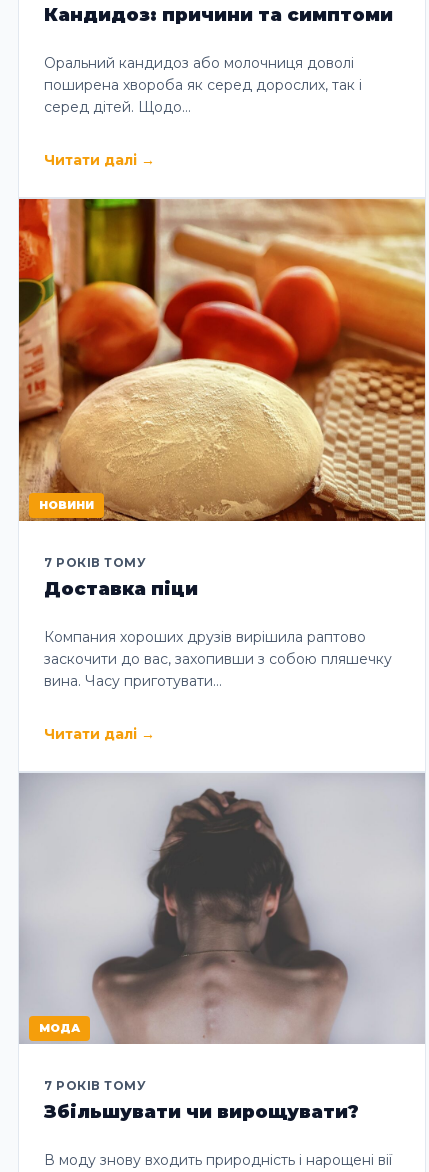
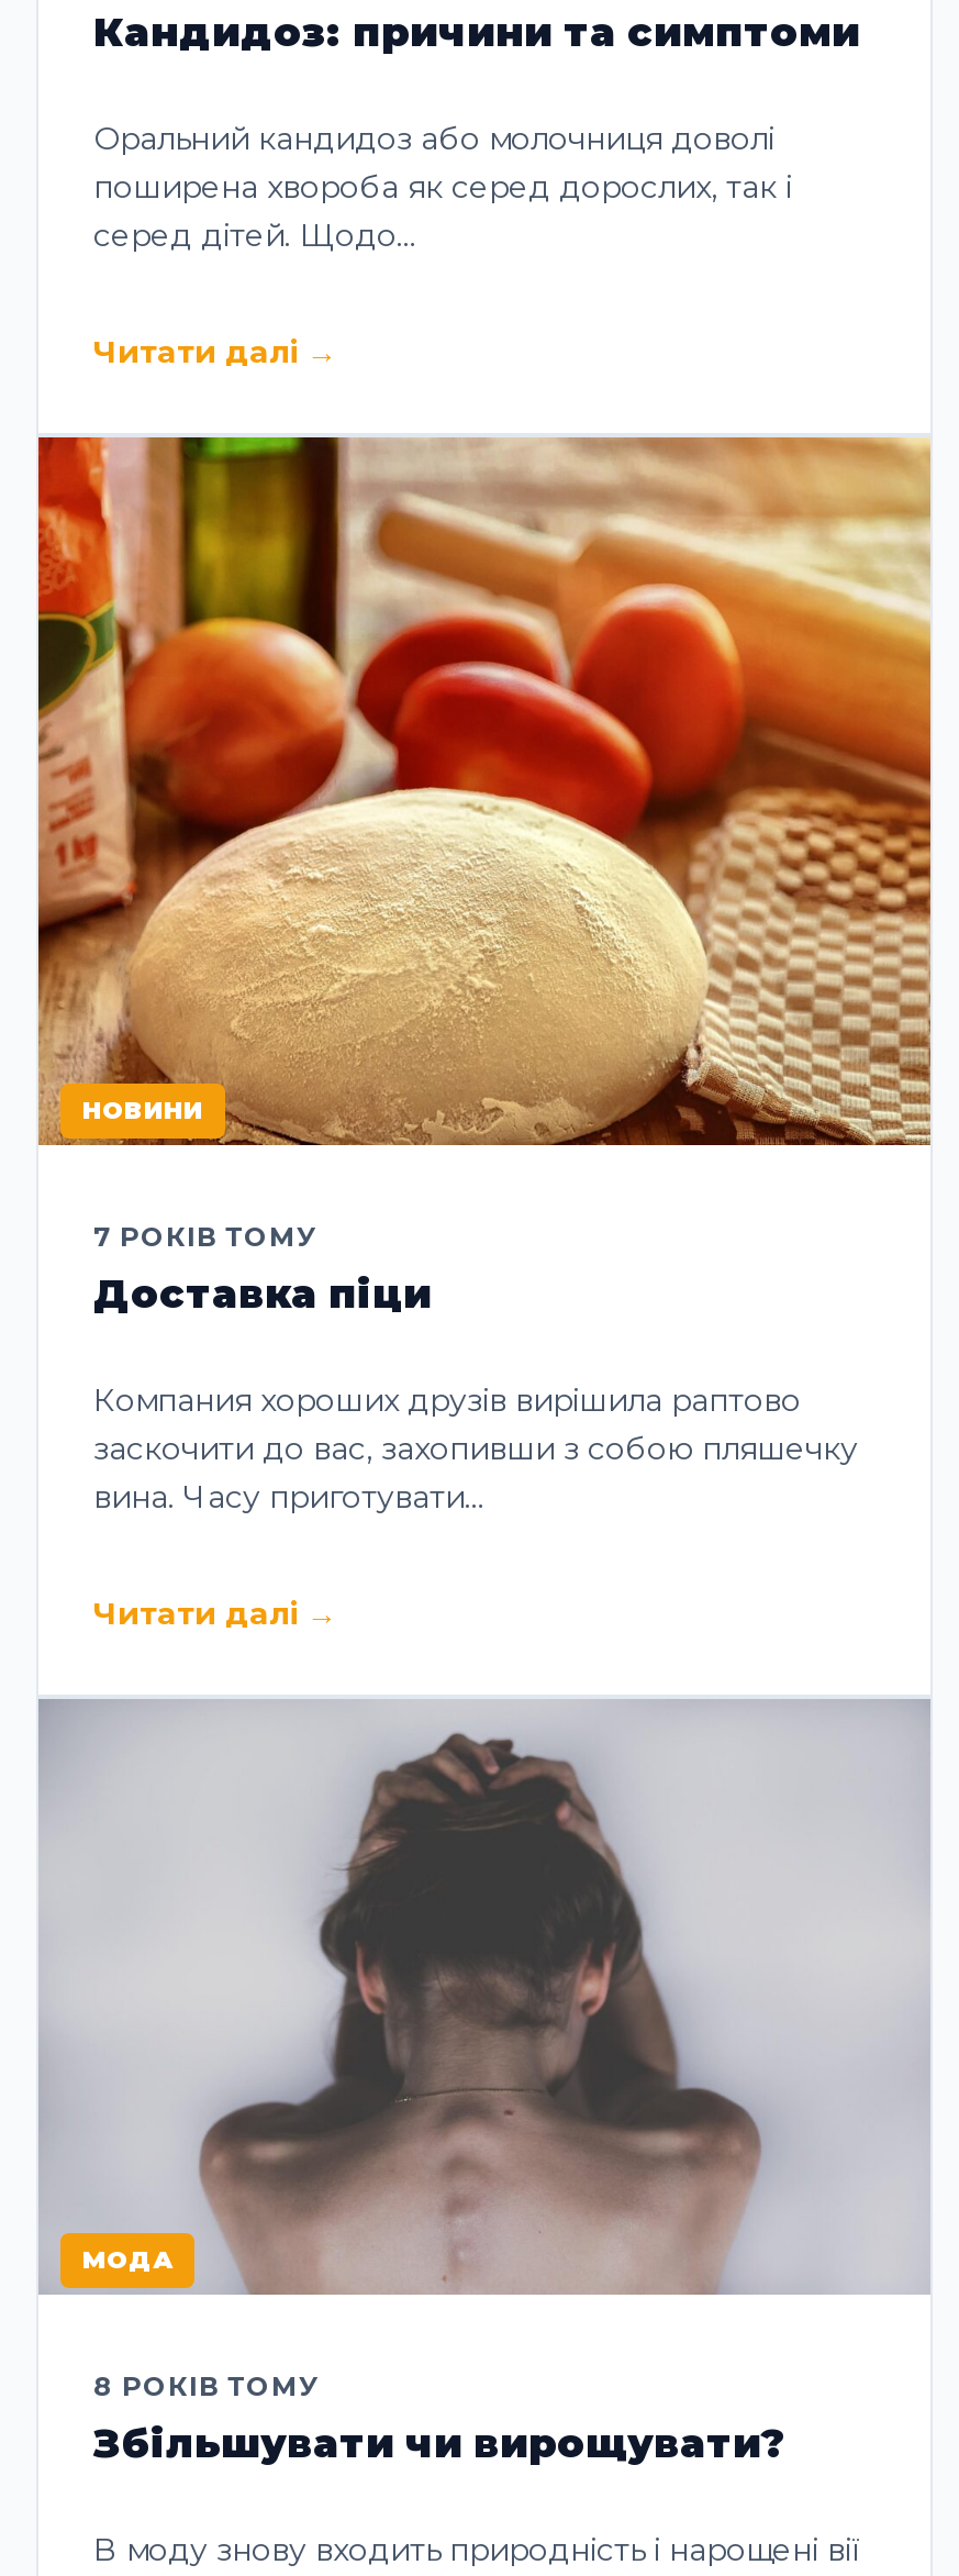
- 7 РОКІВ ТОМУ
+ 8 РОКІВ ТОМУ
